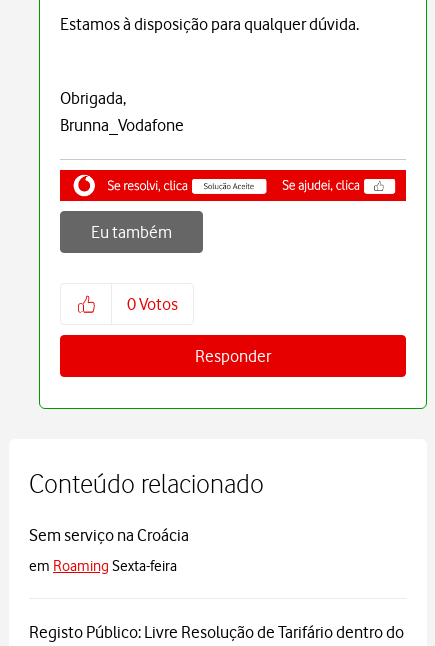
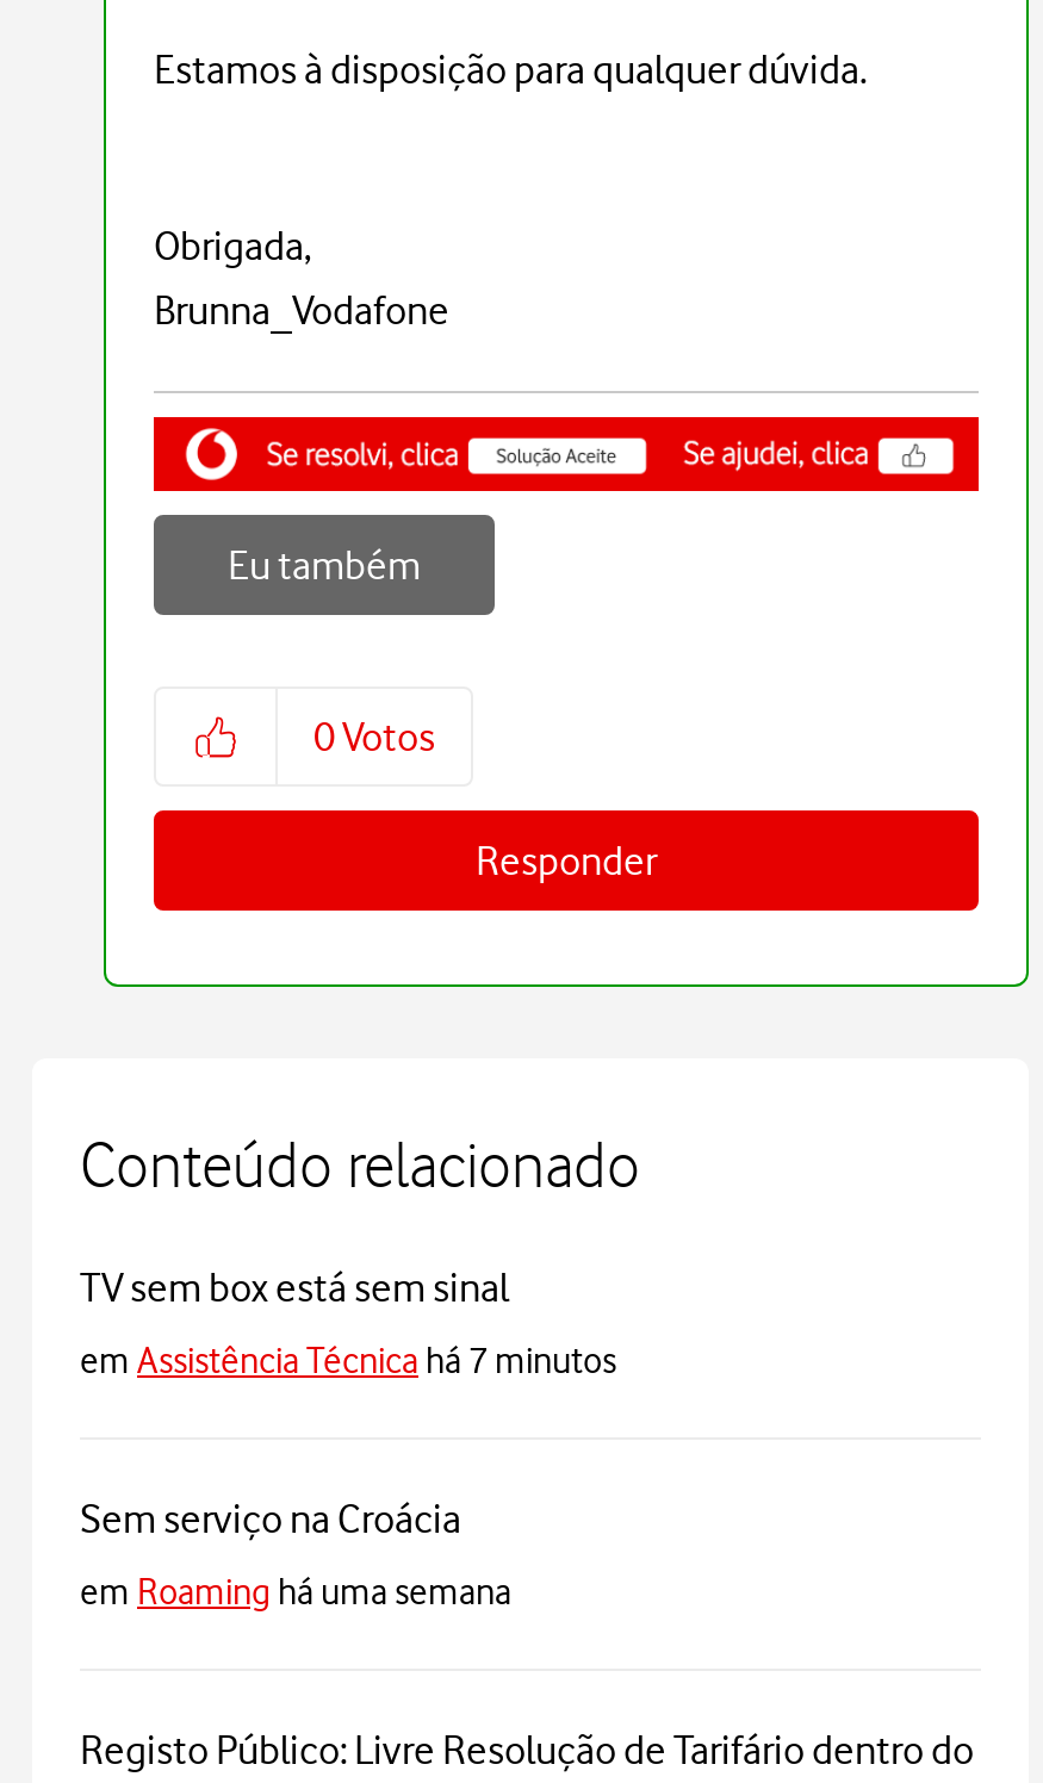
+ TV sem box está sem sinal
+ em Assistência Técnica há 7 minutos

- em Roaming Sexta-feira
+ em Roaming há uma semana
